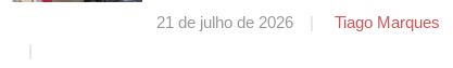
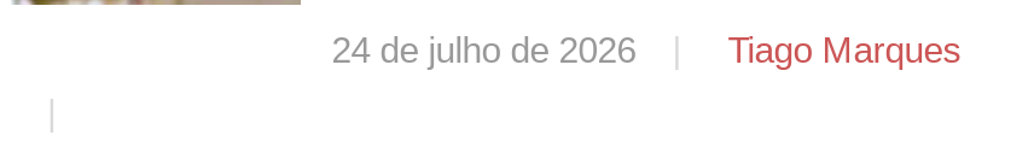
- 21 de julho de 2026
+ 24 de julho de 2026
